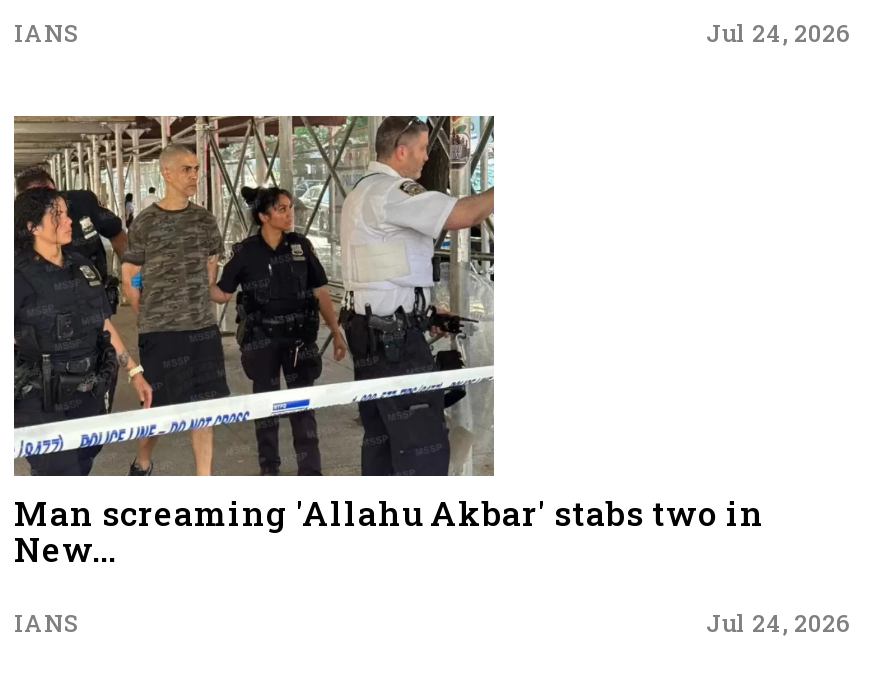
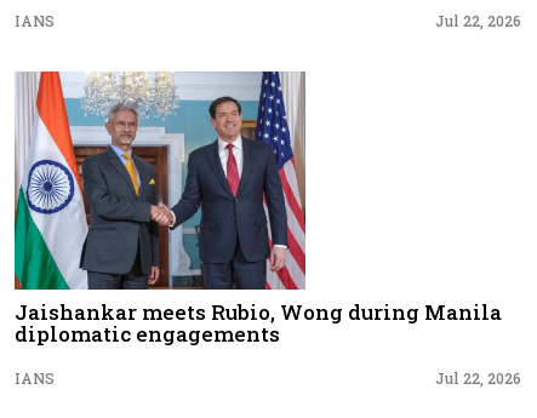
- Jul 24, 2026
+ Jul 22, 2026

- [image]
- Man screaming 'Allahu Akbar' stabs two in
- New...
+ [image]
+ Jaishankar meets Rubio, Wong during Manila
+ diplomatic engagements

- Jul 24, 2026
+ Jul 22, 2026
